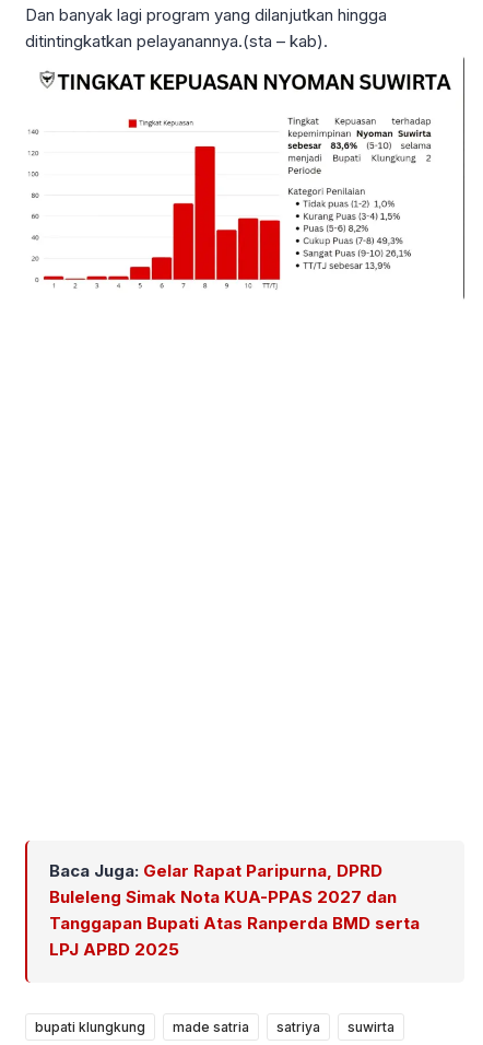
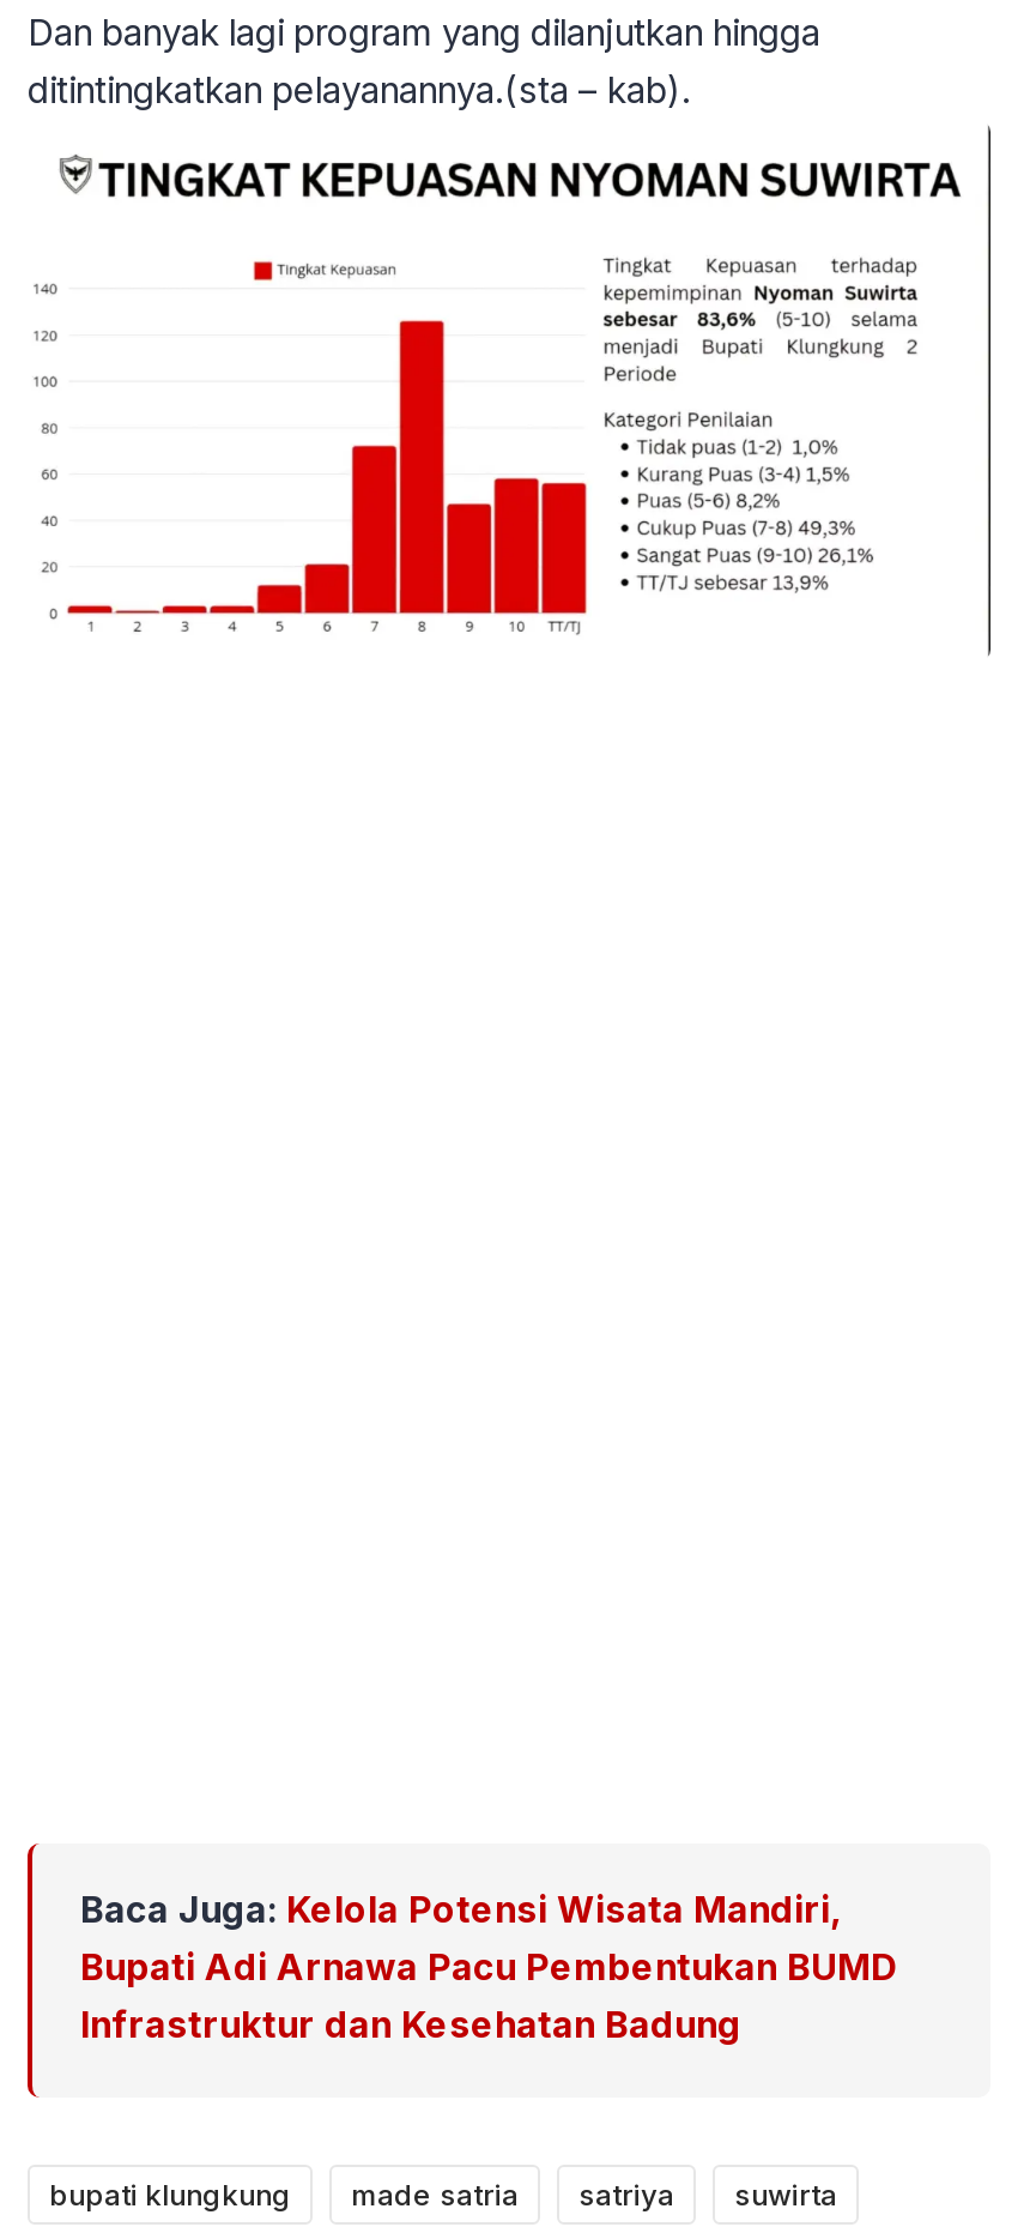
- Baca Juga: Gelar Rapat Paripurna, DPRD
- Buleleng Simak Nota KUA-PPAS 2027 dan
- Tanggapan Bupati Atas Ranperda BMD serta
- LPJ APBD 2025
+ Baca Juga: Kelola Potensi Wisata Mandiri,
+ Bupati Adi Arnawa Pacu Pembentukan BUMD
+ Infrastruktur dan Kesehatan Badung
